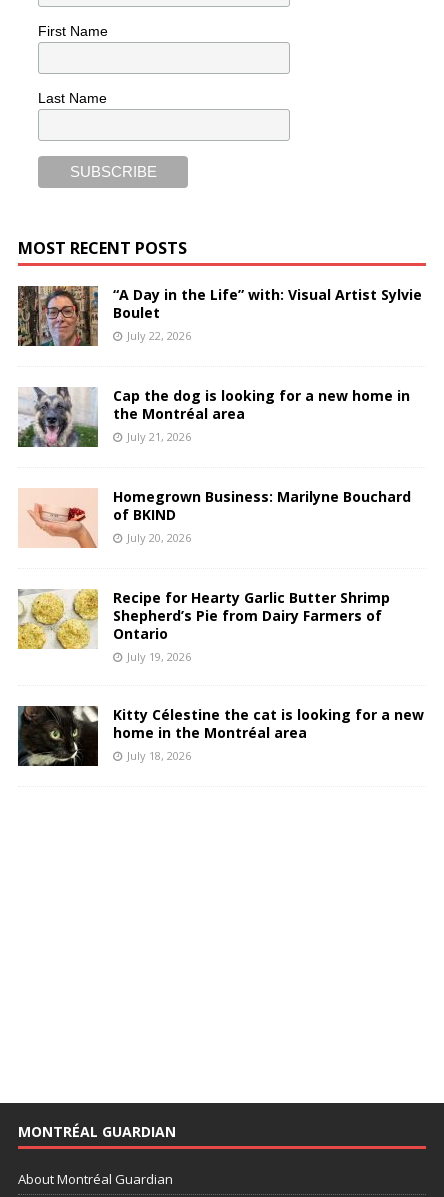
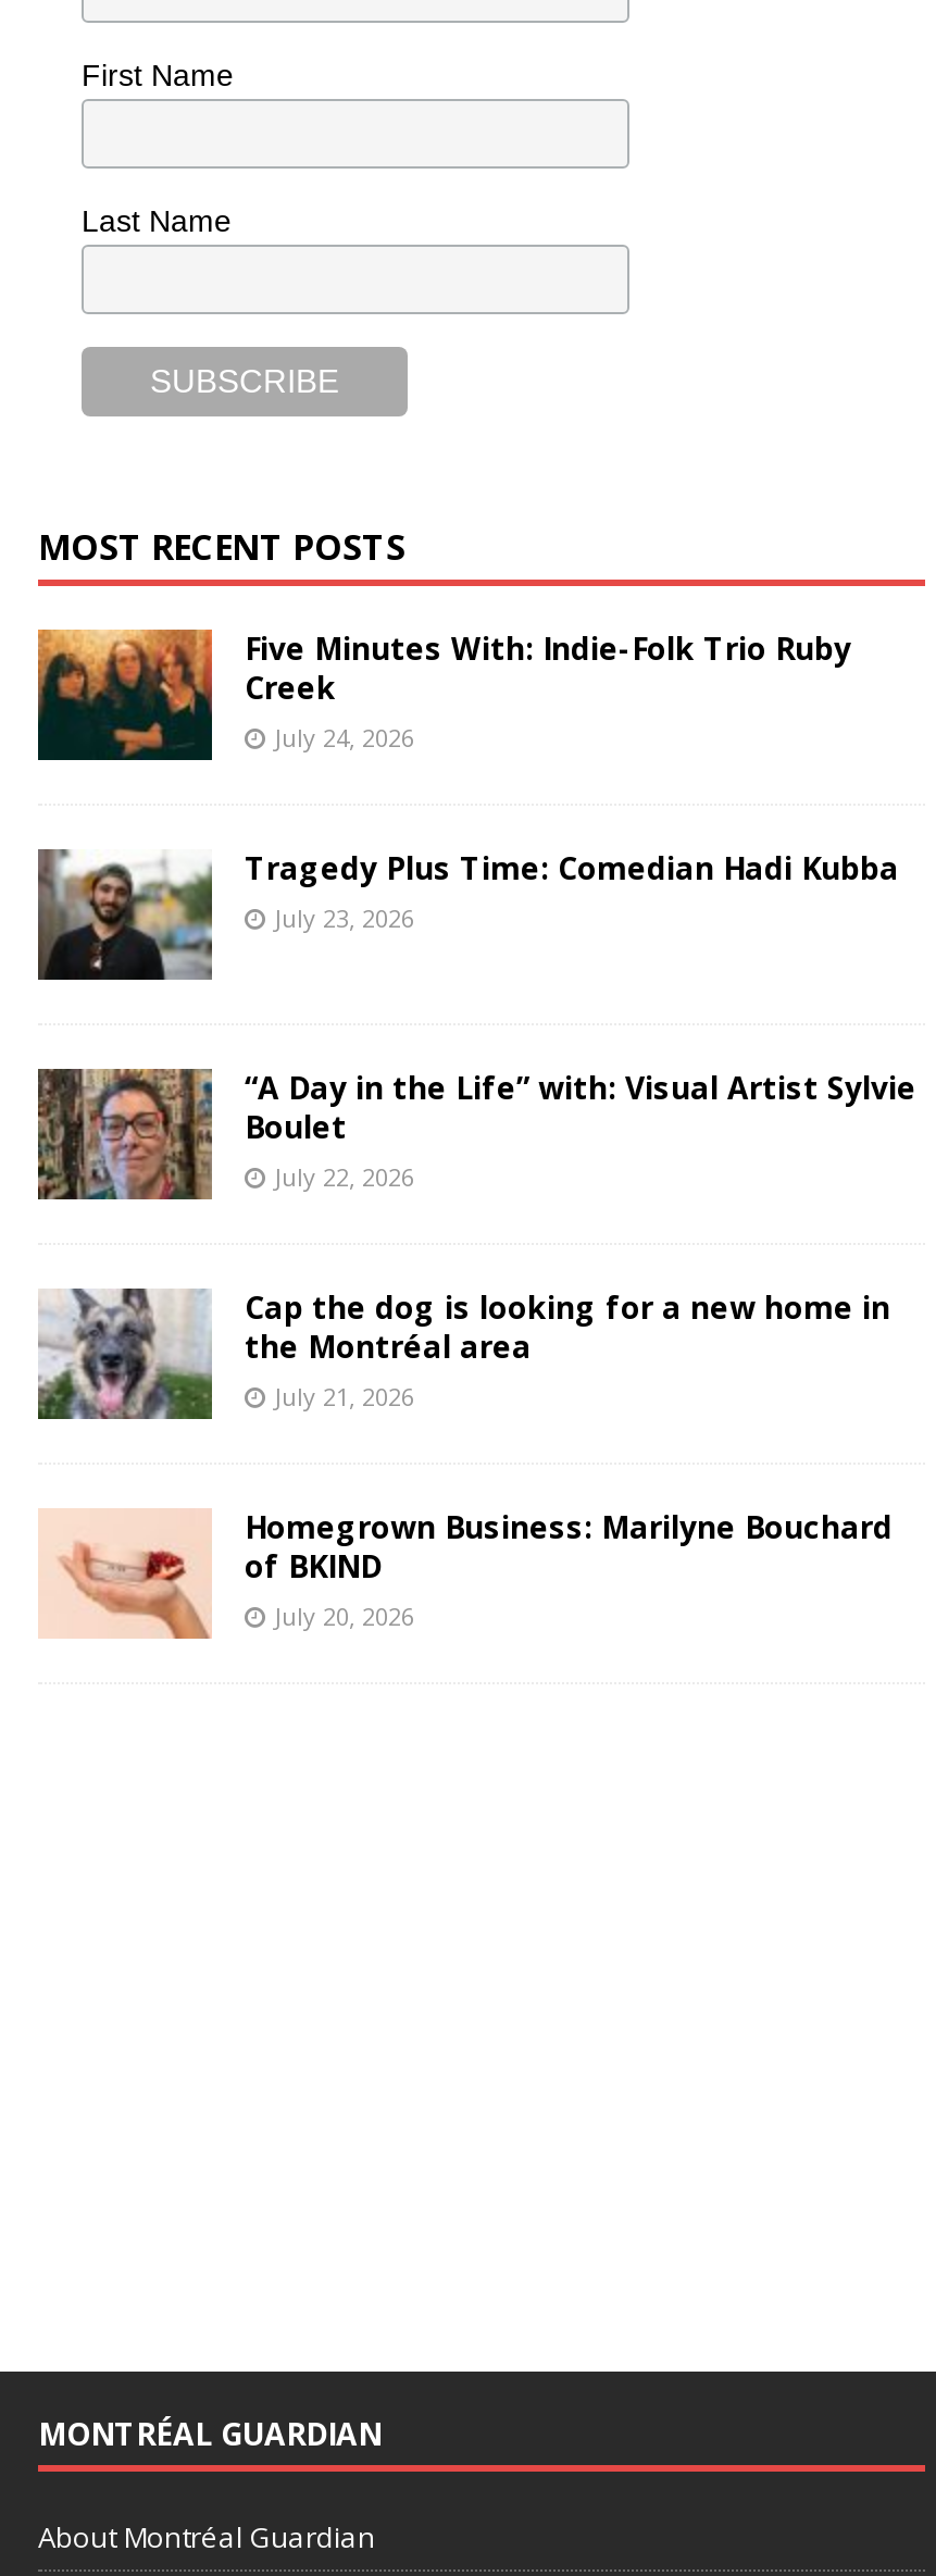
+ [image]
+ Five Minutes With: Indie-Folk Trio Ruby
+ Creek
+ July 24, 2026
+ Tragedy Plus Time: Comedian Hadi Kubba
+ July 23, 2026

+ [image]

moved down: [image] | “A Day in the Life” with: Visual Artist Sylvie | Boulet | ... | of BKIND | July 20, 2026

- [image]
- Recipe for Hearty Garlic Butter Shrimp
- Shepherd’s Pie from Dairy Farmers of
- Ontario
- July 19, 2026
- Kitty Célestine the cat is looking for a new
- home in the Montréal area
- July 18, 2026

- [image]
